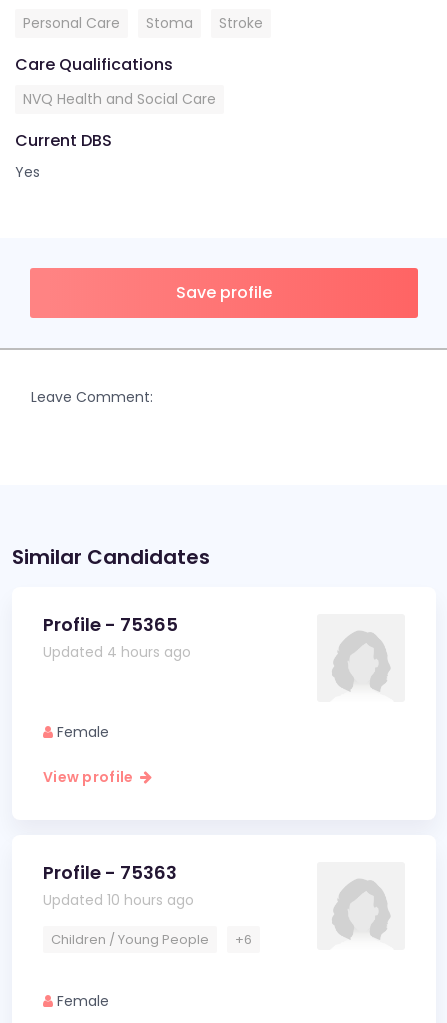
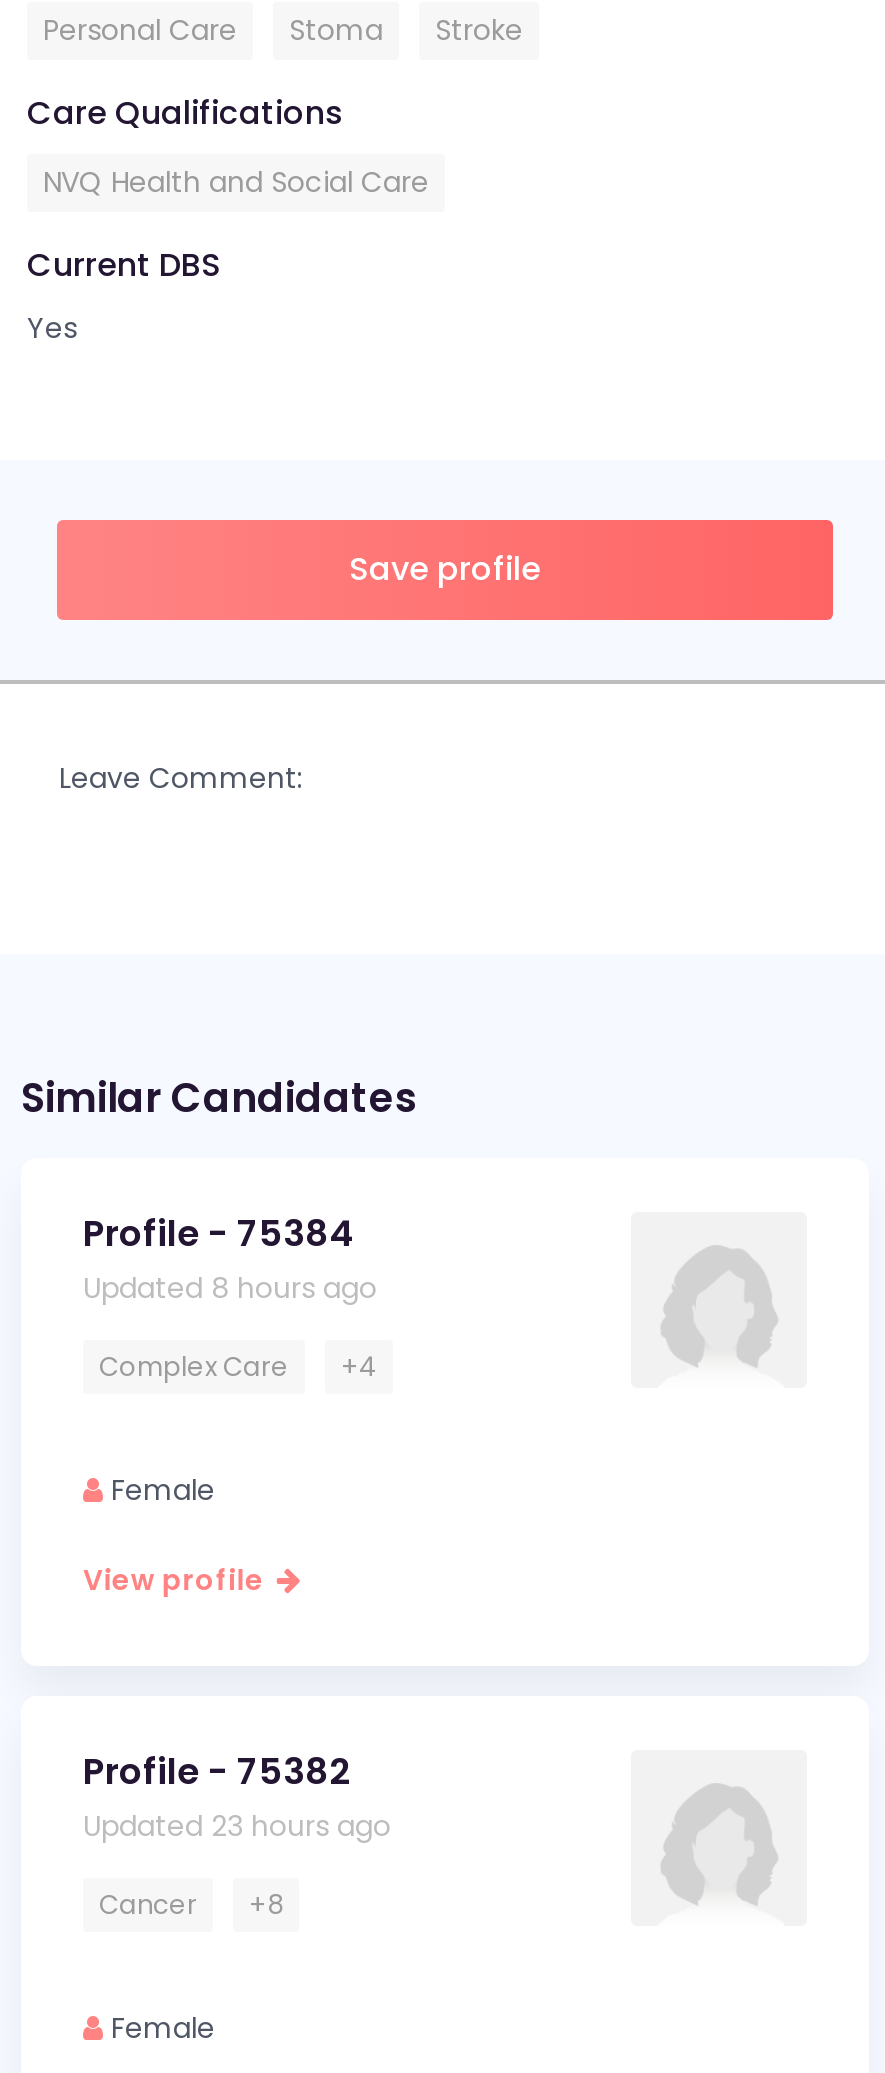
- Profile - 75365
- Updated 4 hours ago
+ Profile - 75384
+ Updated 8 hours ago
+ Complex Care
+ +4

- Profile - 75363
- Updated 10 hours ago
+ Profile - 75382
+ Updated 23 hours ago

- Children / Young People
- +6
+ Cancer
+ +8
